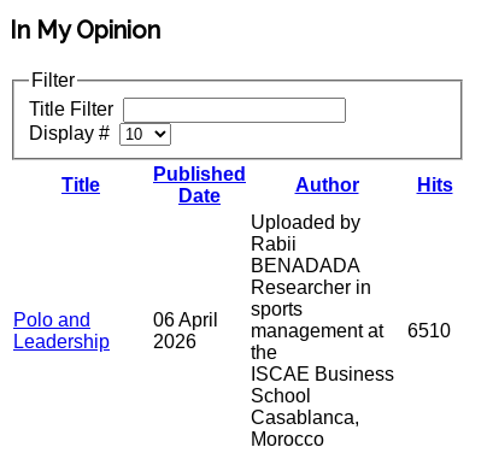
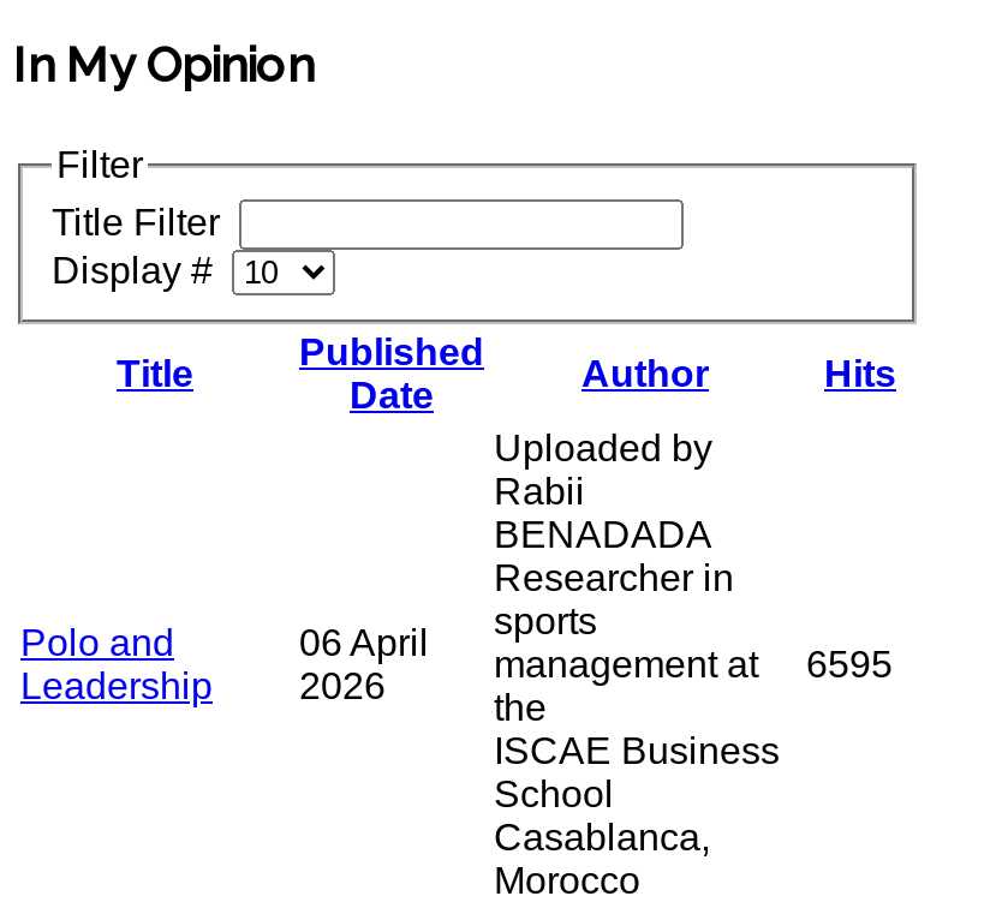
- management at 6510
+ management at 6595
